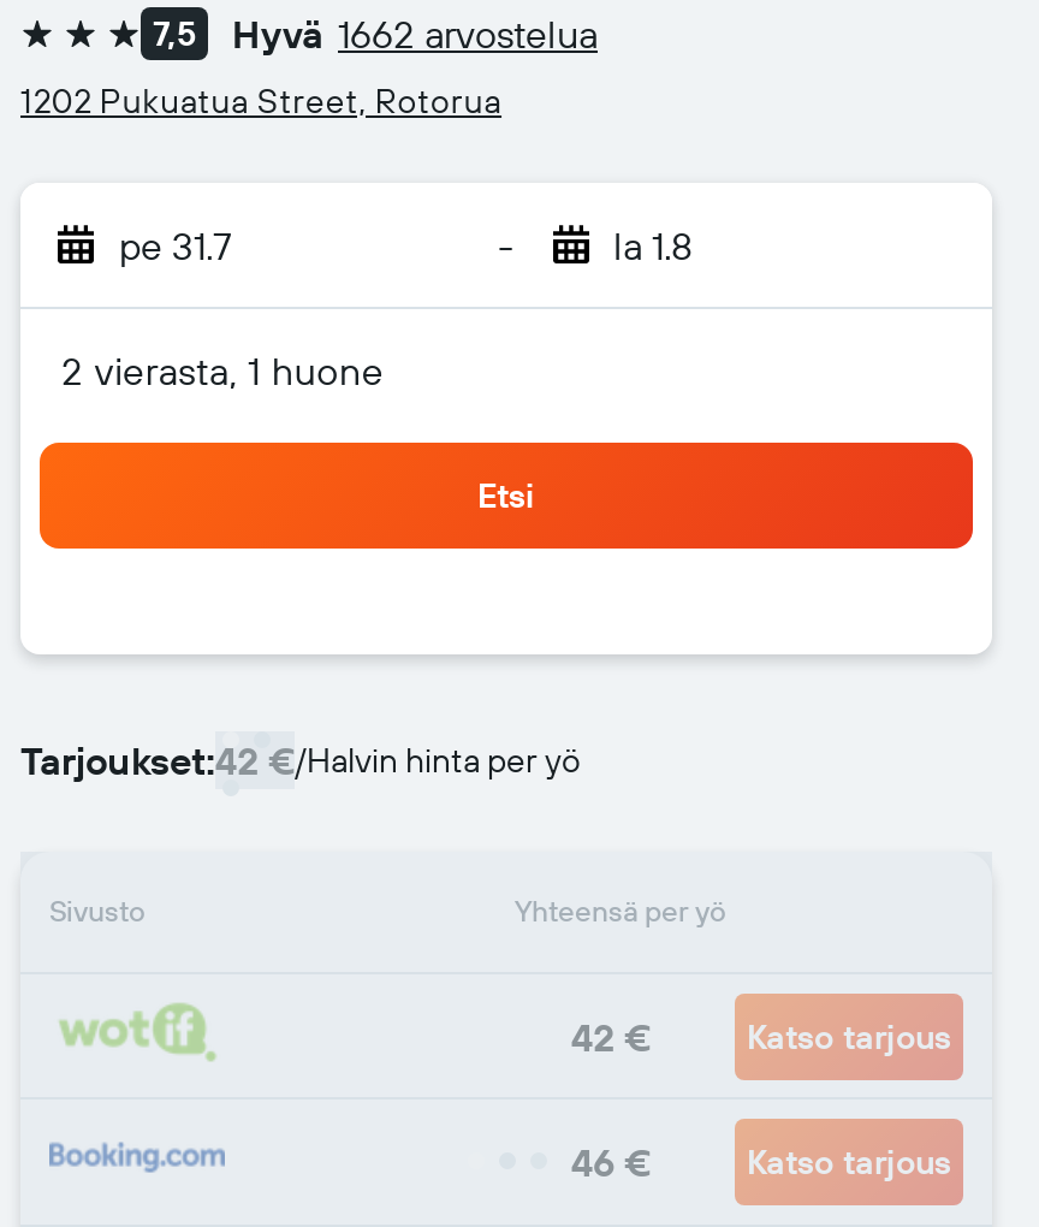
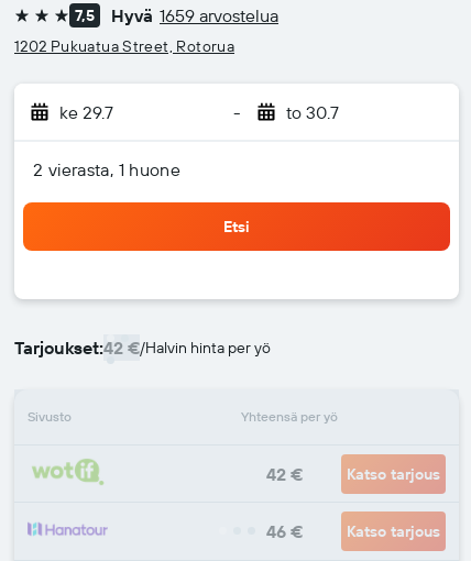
- Hyvä 1662 arvostelua
+ Hyvä 1659 arvostelua

- pe 31.7
+ ke 29.7

- la 1.8
+ to 30.7
